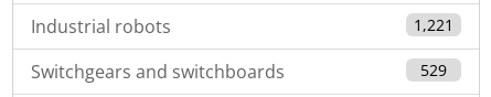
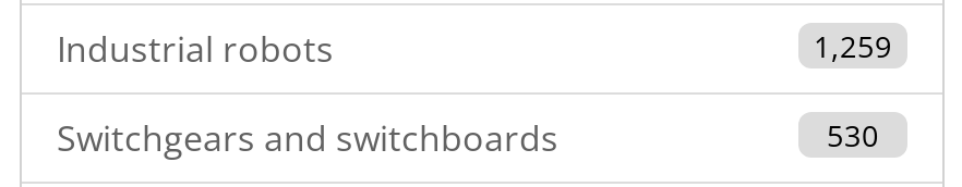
- 1,221
+ 1,259

- 529
+ 530
